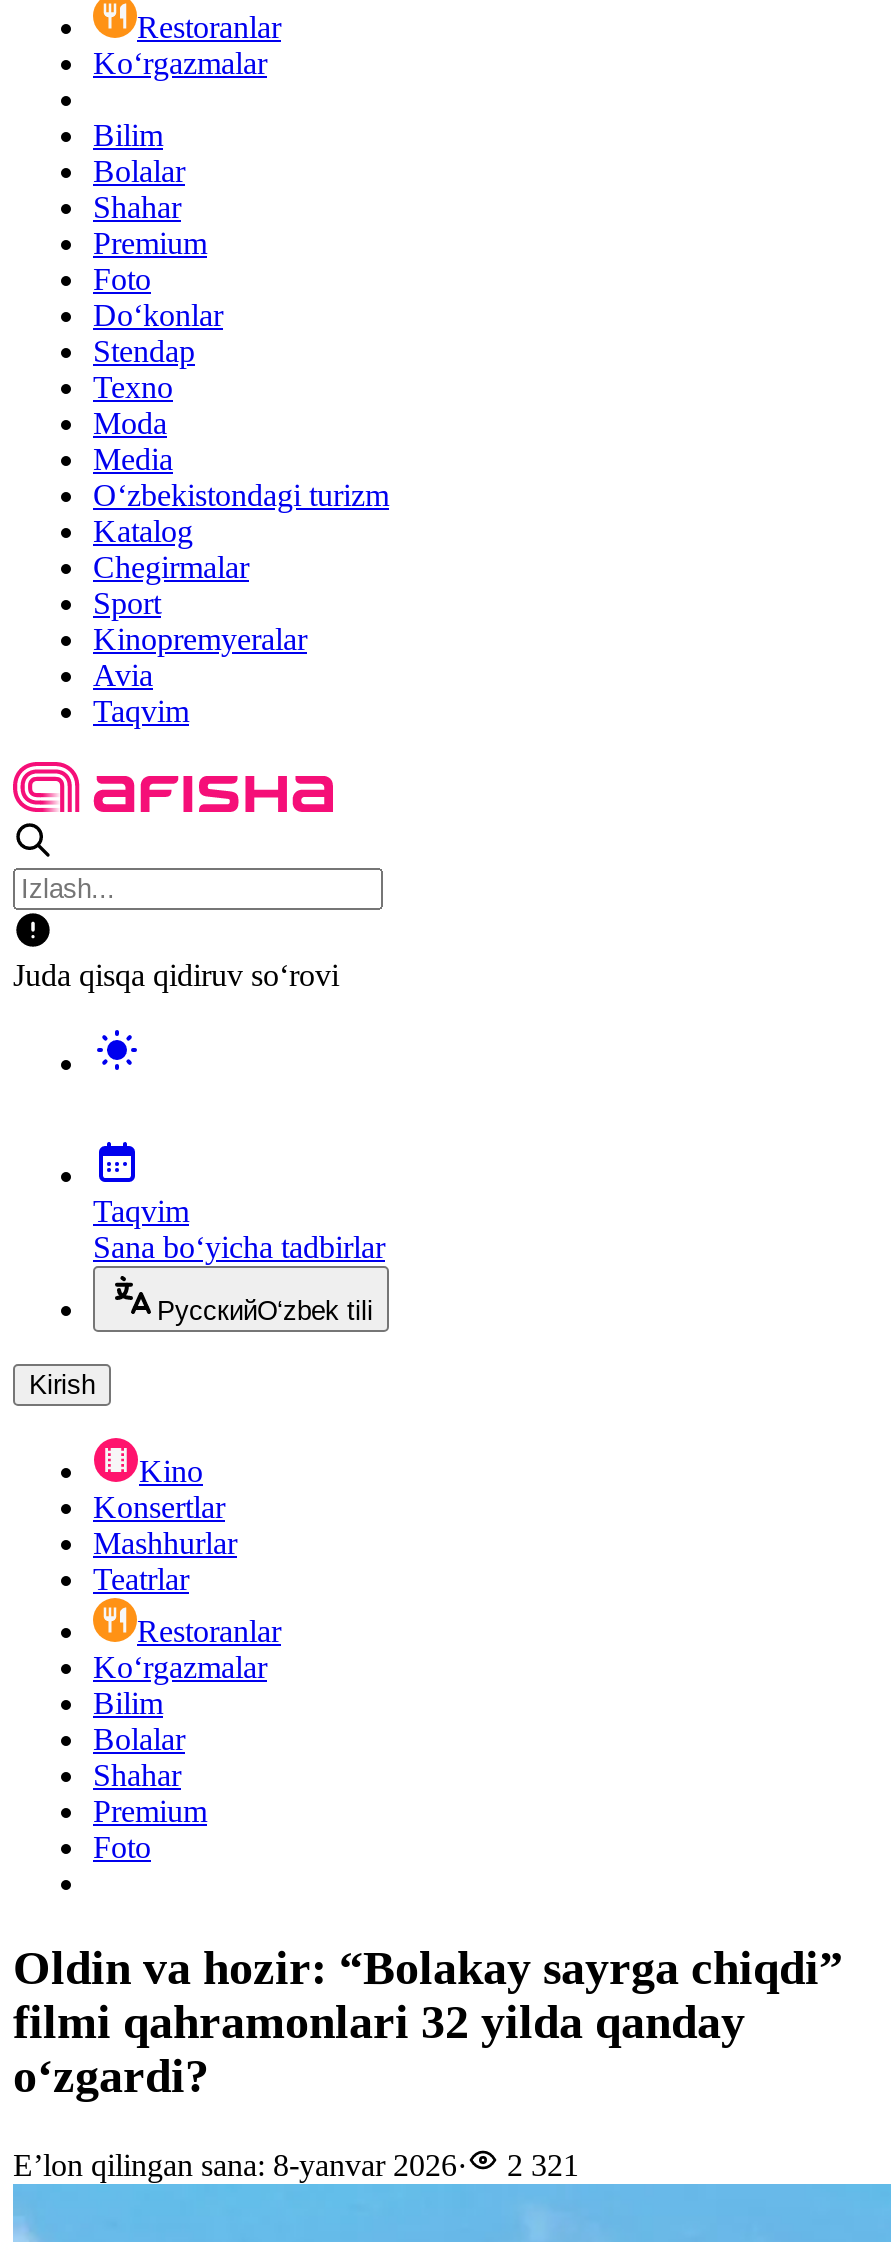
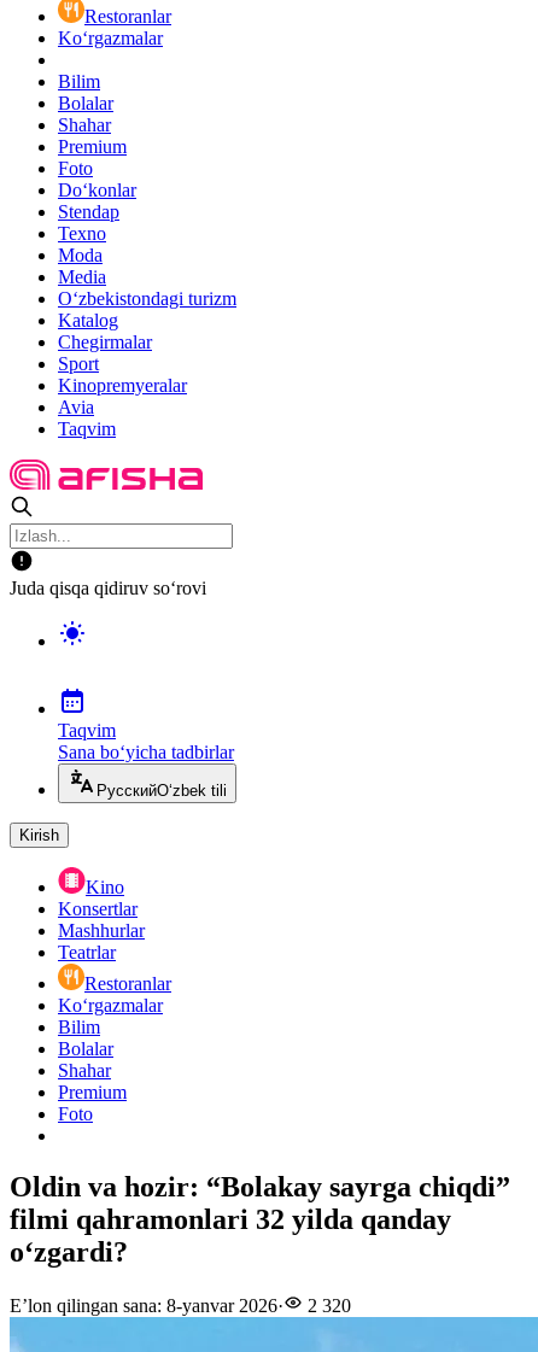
- E’lon qilingan sana: 8-yanvar 2026· 2 321
+ E’lon qilingan sana: 8-yanvar 2026· 2 320
